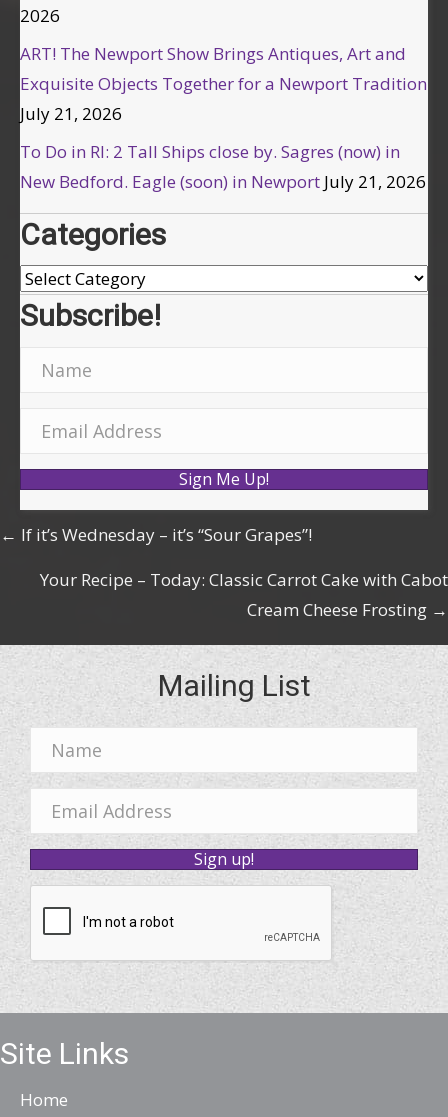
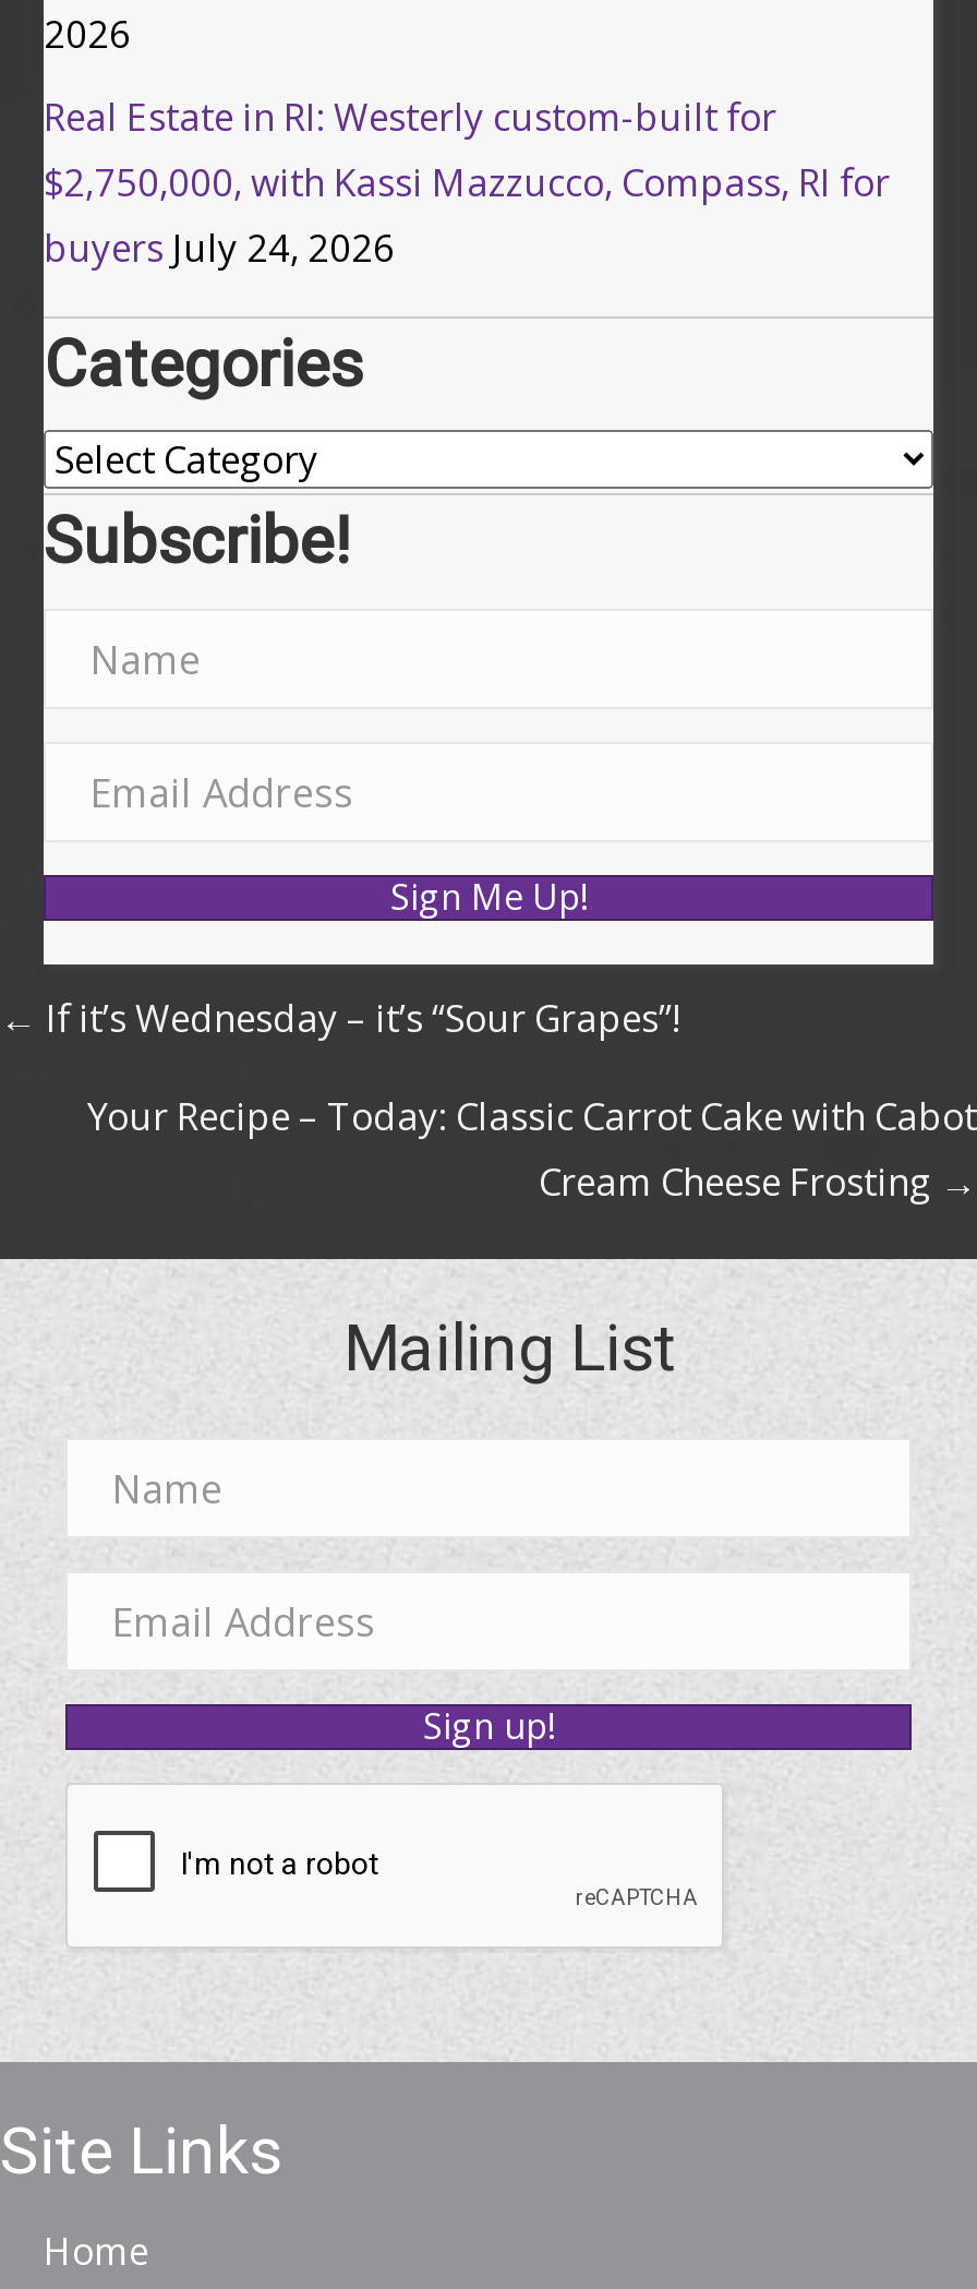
- ART! The Newport Show Brings Antiques, Art and
- Exquisite Objects Together for a Newport Tradition
- July 21, 2026
- To Do in RI: 2 Tall Ships close by. Sagres (now) in
- New Bedford. Eagle (soon) in Newport July 21, 2026
+ Real Estate in RI: Westerly custom-built for
+ $2,750,000, with Kassi Mazzucco, Compass, RI for
+ buyers July 24, 2026
